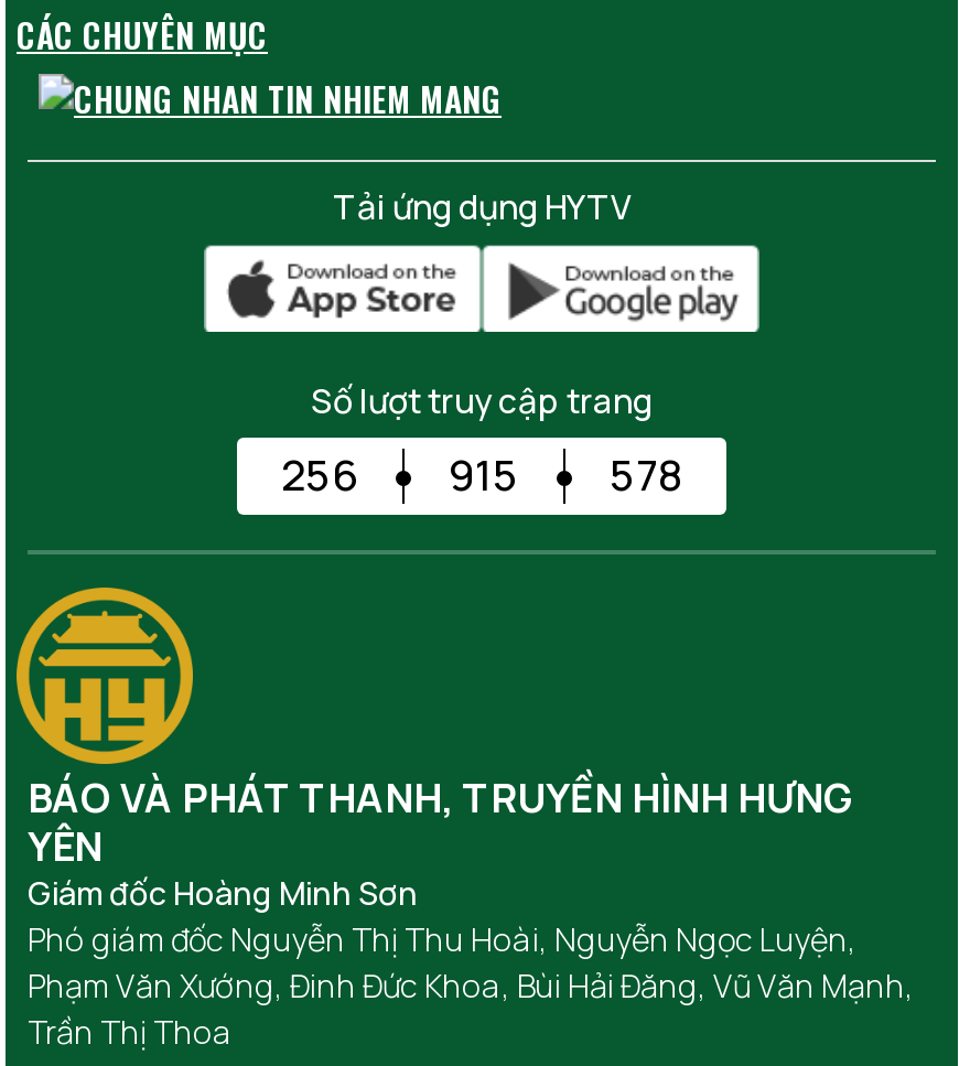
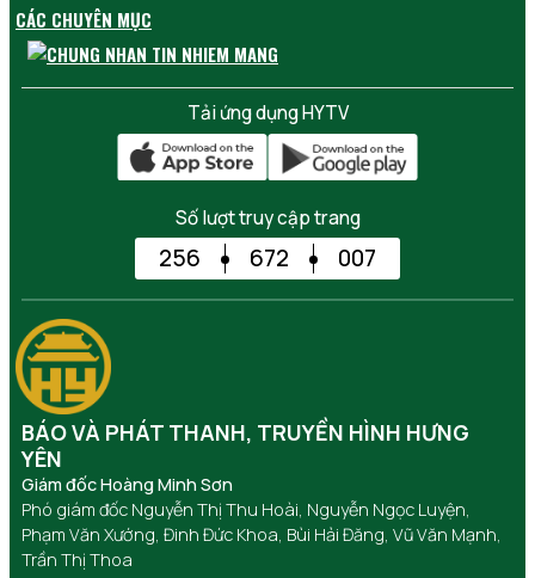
- 915
+ 672

- 578
+ 007
